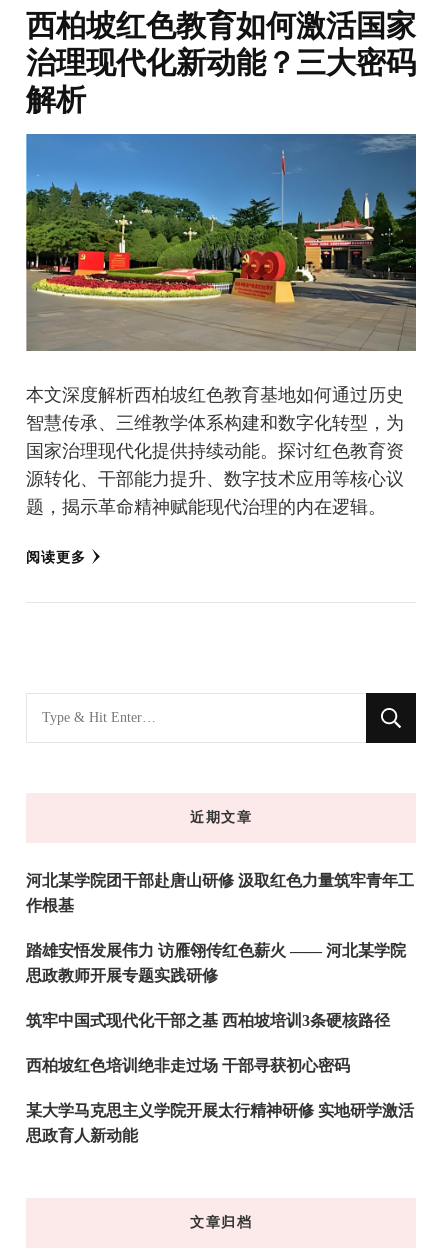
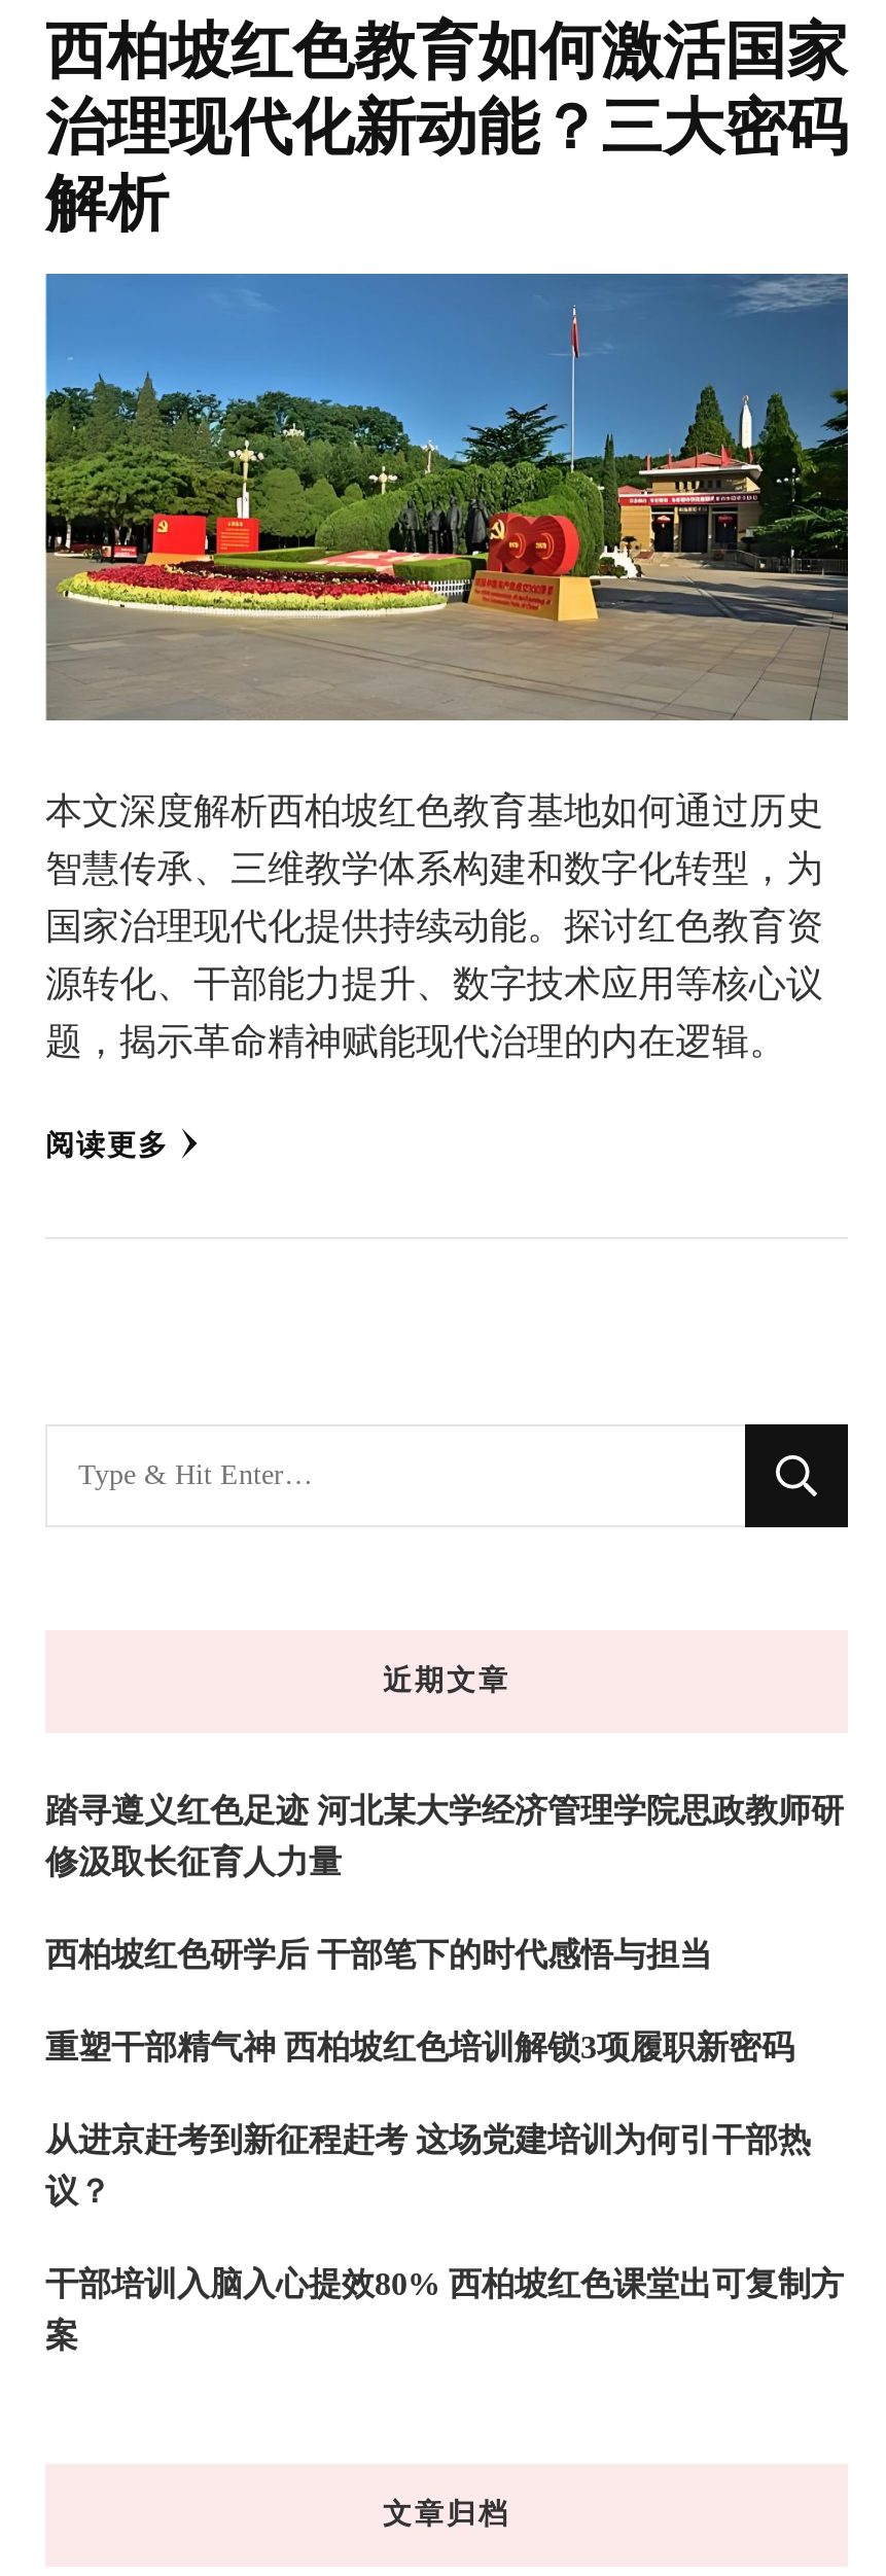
- 河北某学院团干部赴唐山研修 汲取红色力量筑牢青年工
+ 踏寻遵义红色足迹 河北某大学经济管理学院思政教师研

- 作根基
+ 修汲取长征育人力量

- 踏雄安悟发展伟力 访雁翎传红色薪火 —— 河北某学院
+ 西柏坡红色研学后 干部笔下的时代感悟与担当

- 思政教师开展专题实践研修
+ 重塑干部精气神 西柏坡红色培训解锁3项履职新密码

- 筑牢中国式现代化干部之基 西柏坡培训3条硬核路径
+ 从进京赶考到新征程赶考 这场党建培训为何引干部热

- 西柏坡红色培训绝非走过场 干部寻获初心密码
+ 议？

- 某大学马克思主义学院开展太行精神研修 实地研学激活
+ 干部培训入脑入心提效80% 西柏坡红色课堂出可复制方

- 思政育人新动能
+ 案
